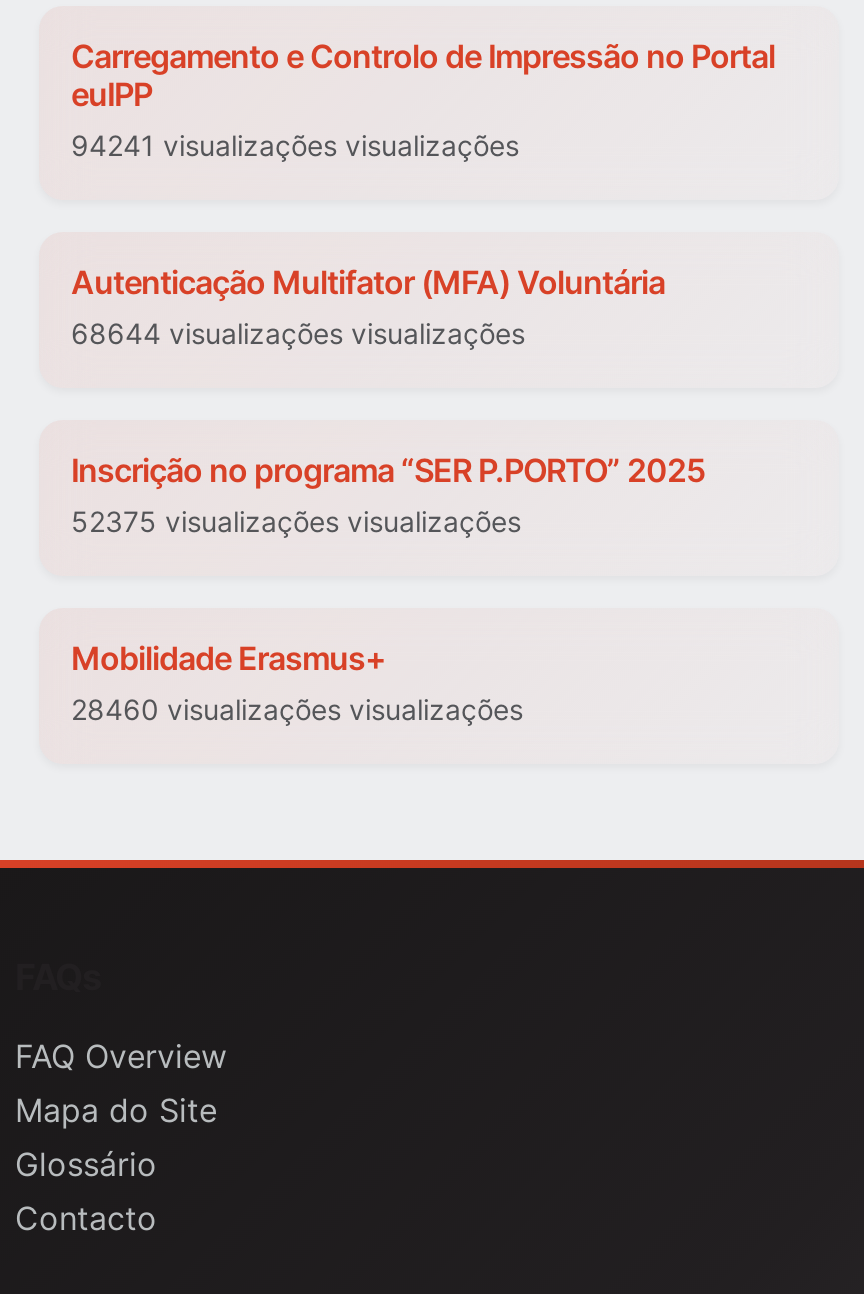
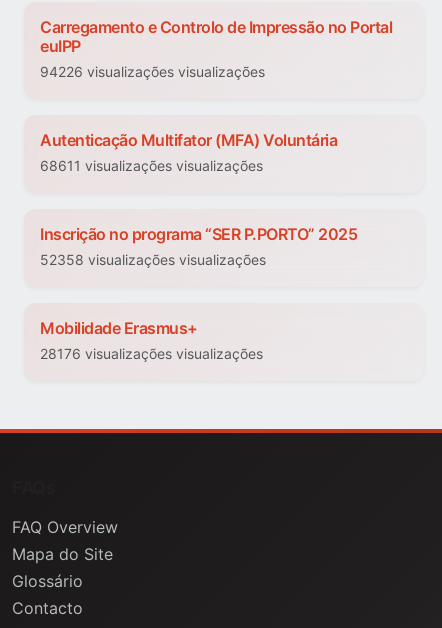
- 94241 visualizações visualizações
+ 94226 visualizações visualizações

- 68644 visualizações visualizações
+ 68611 visualizações visualizações

- 52375 visualizações visualizações
+ 52358 visualizações visualizações

- 28460 visualizações visualizações
+ 28176 visualizações visualizações
